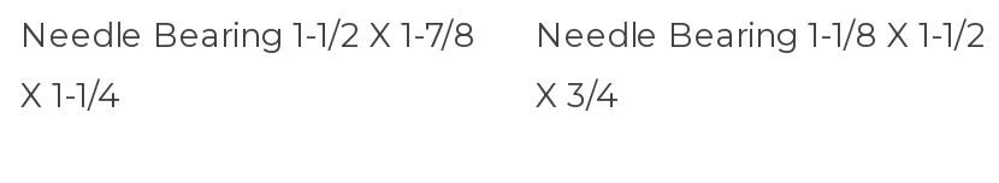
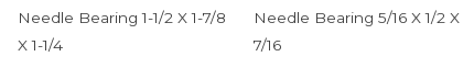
- Needle Bearing 1-1/8 X 1-1/2
+ Needle Bearing 5/16 X 1/2 X

- X 3/4
+ 7/16
